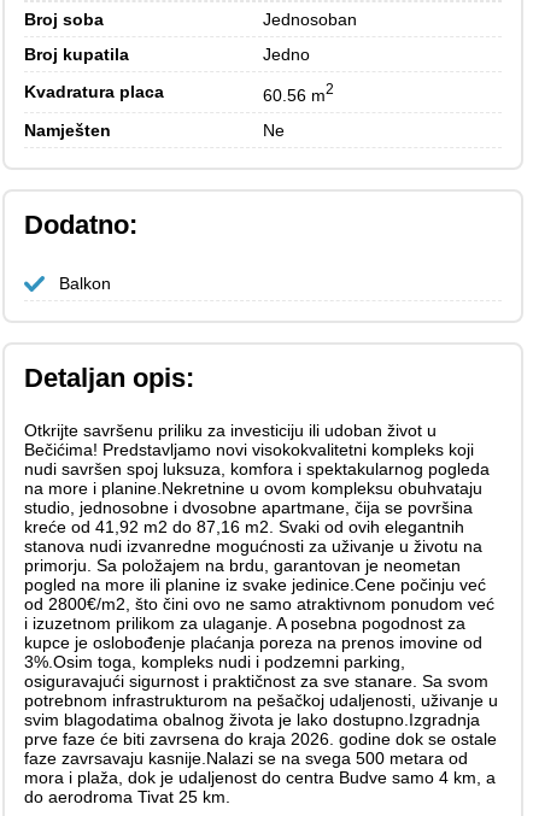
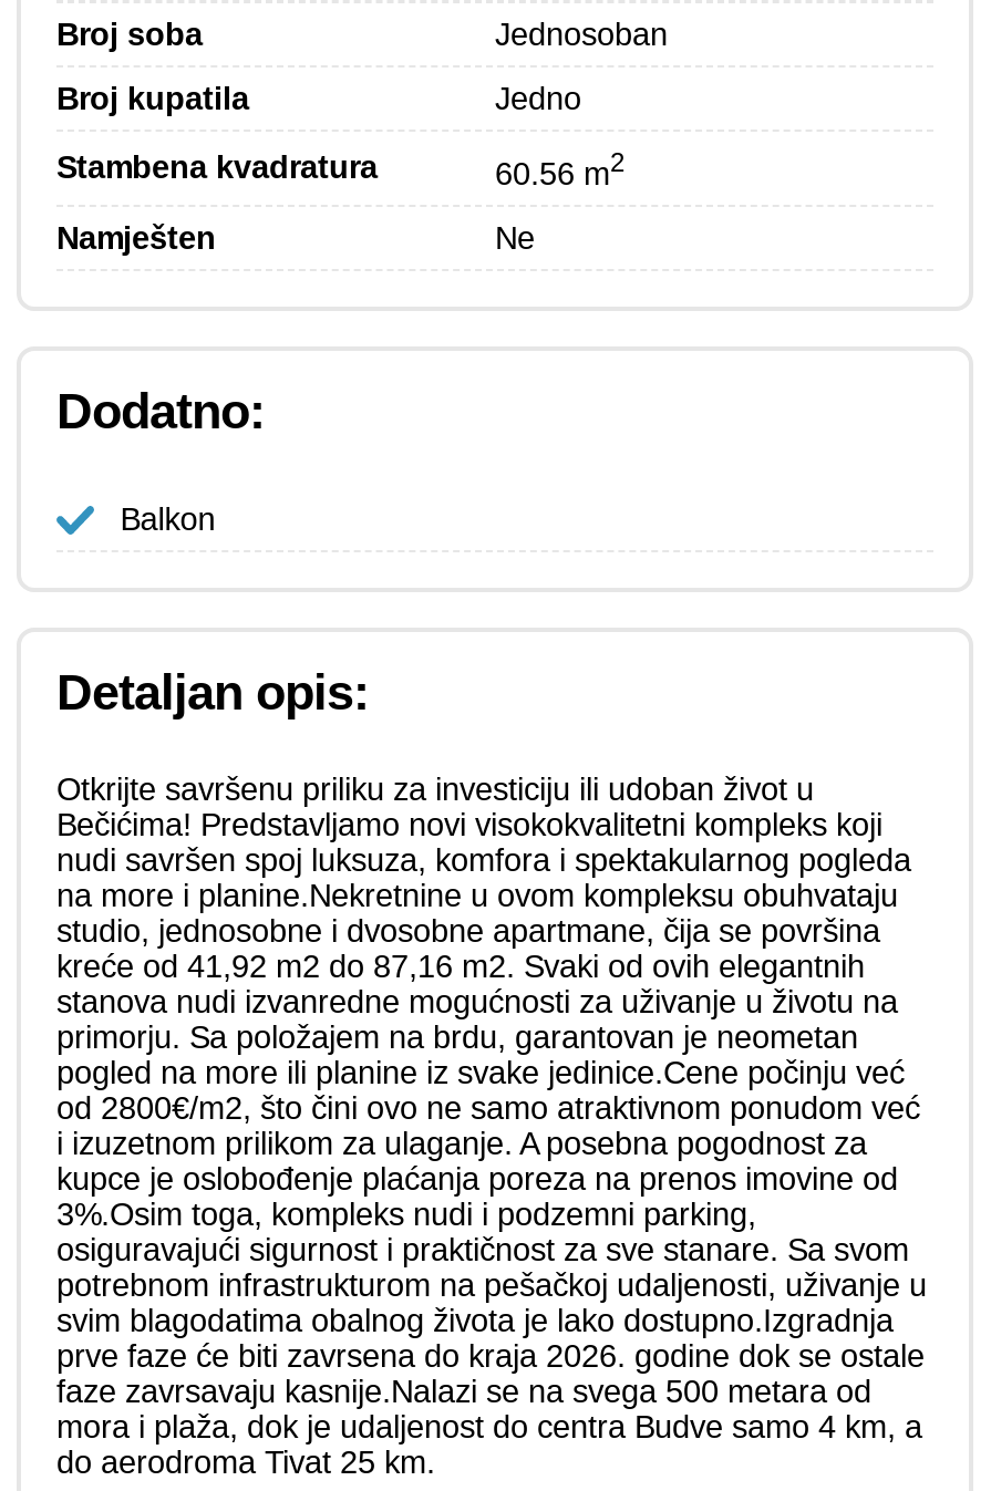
- Kvadratura placa
+ Stambena kvadratura
